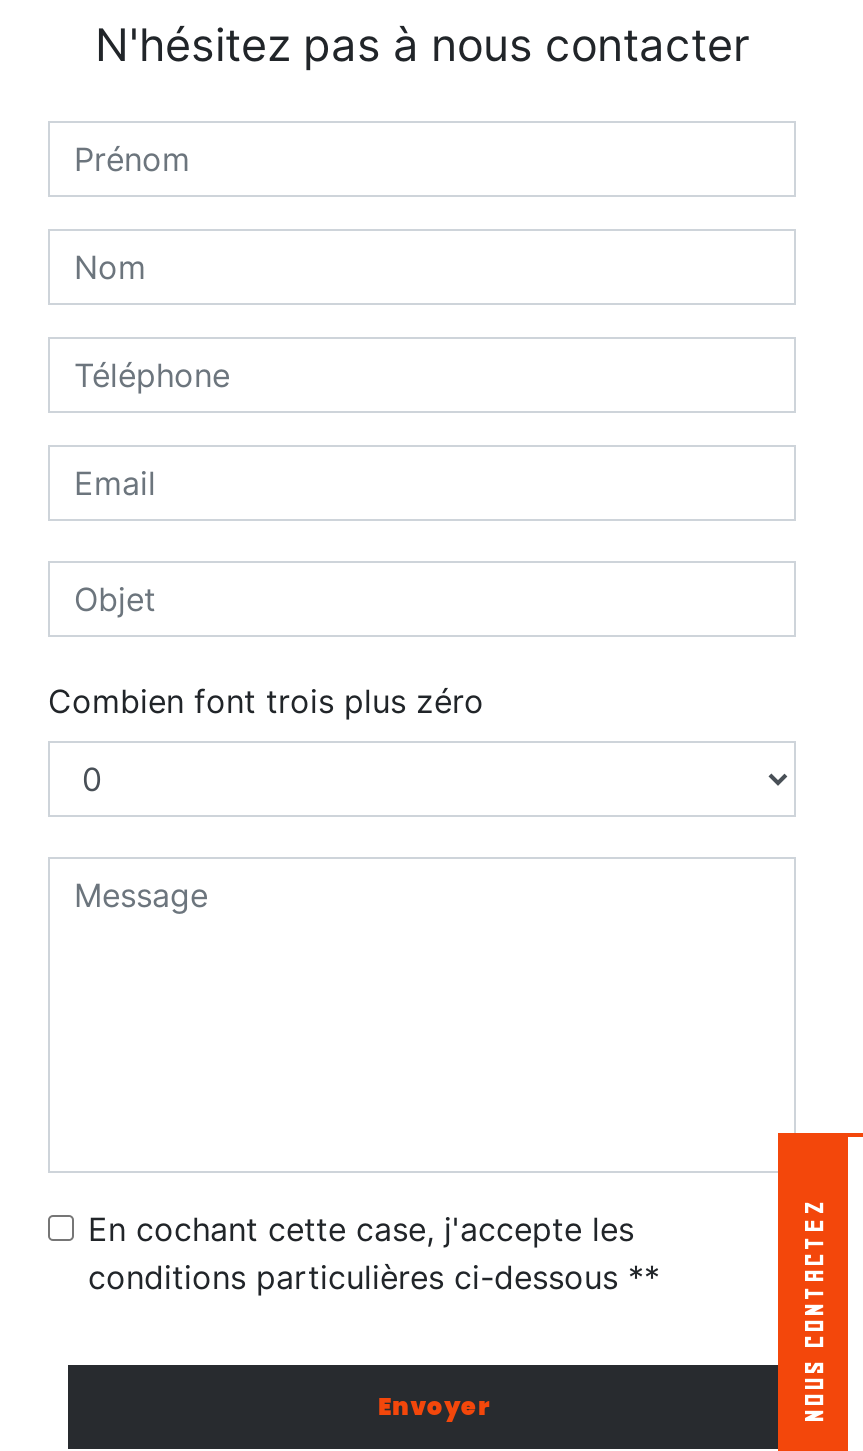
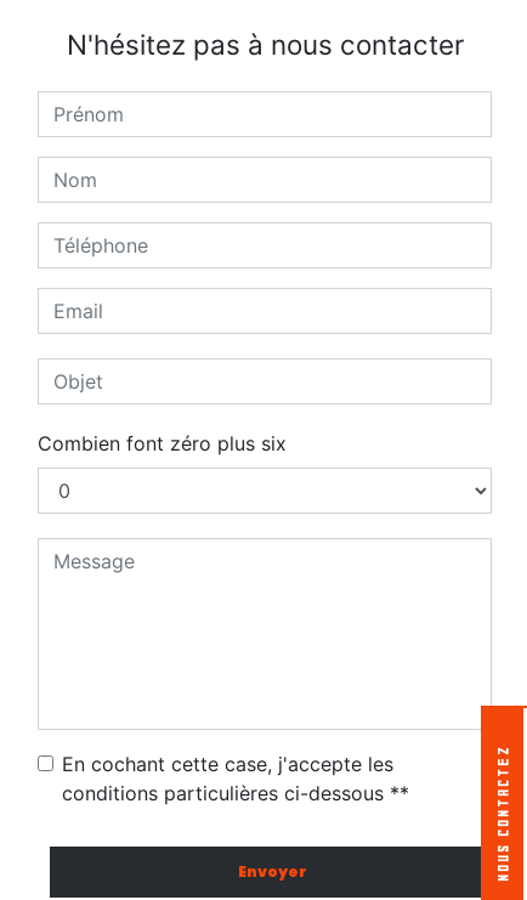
- Combien font trois plus zéro
+ Combien font zéro plus six
